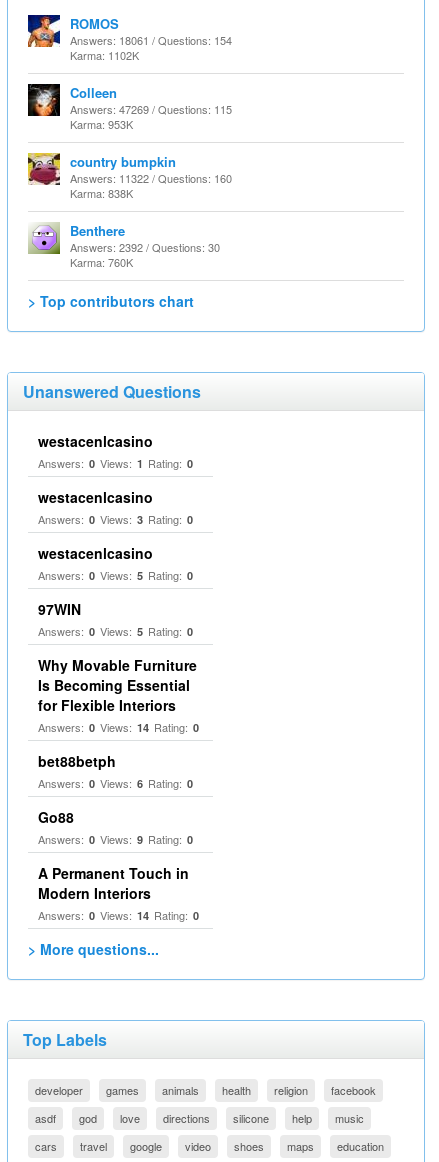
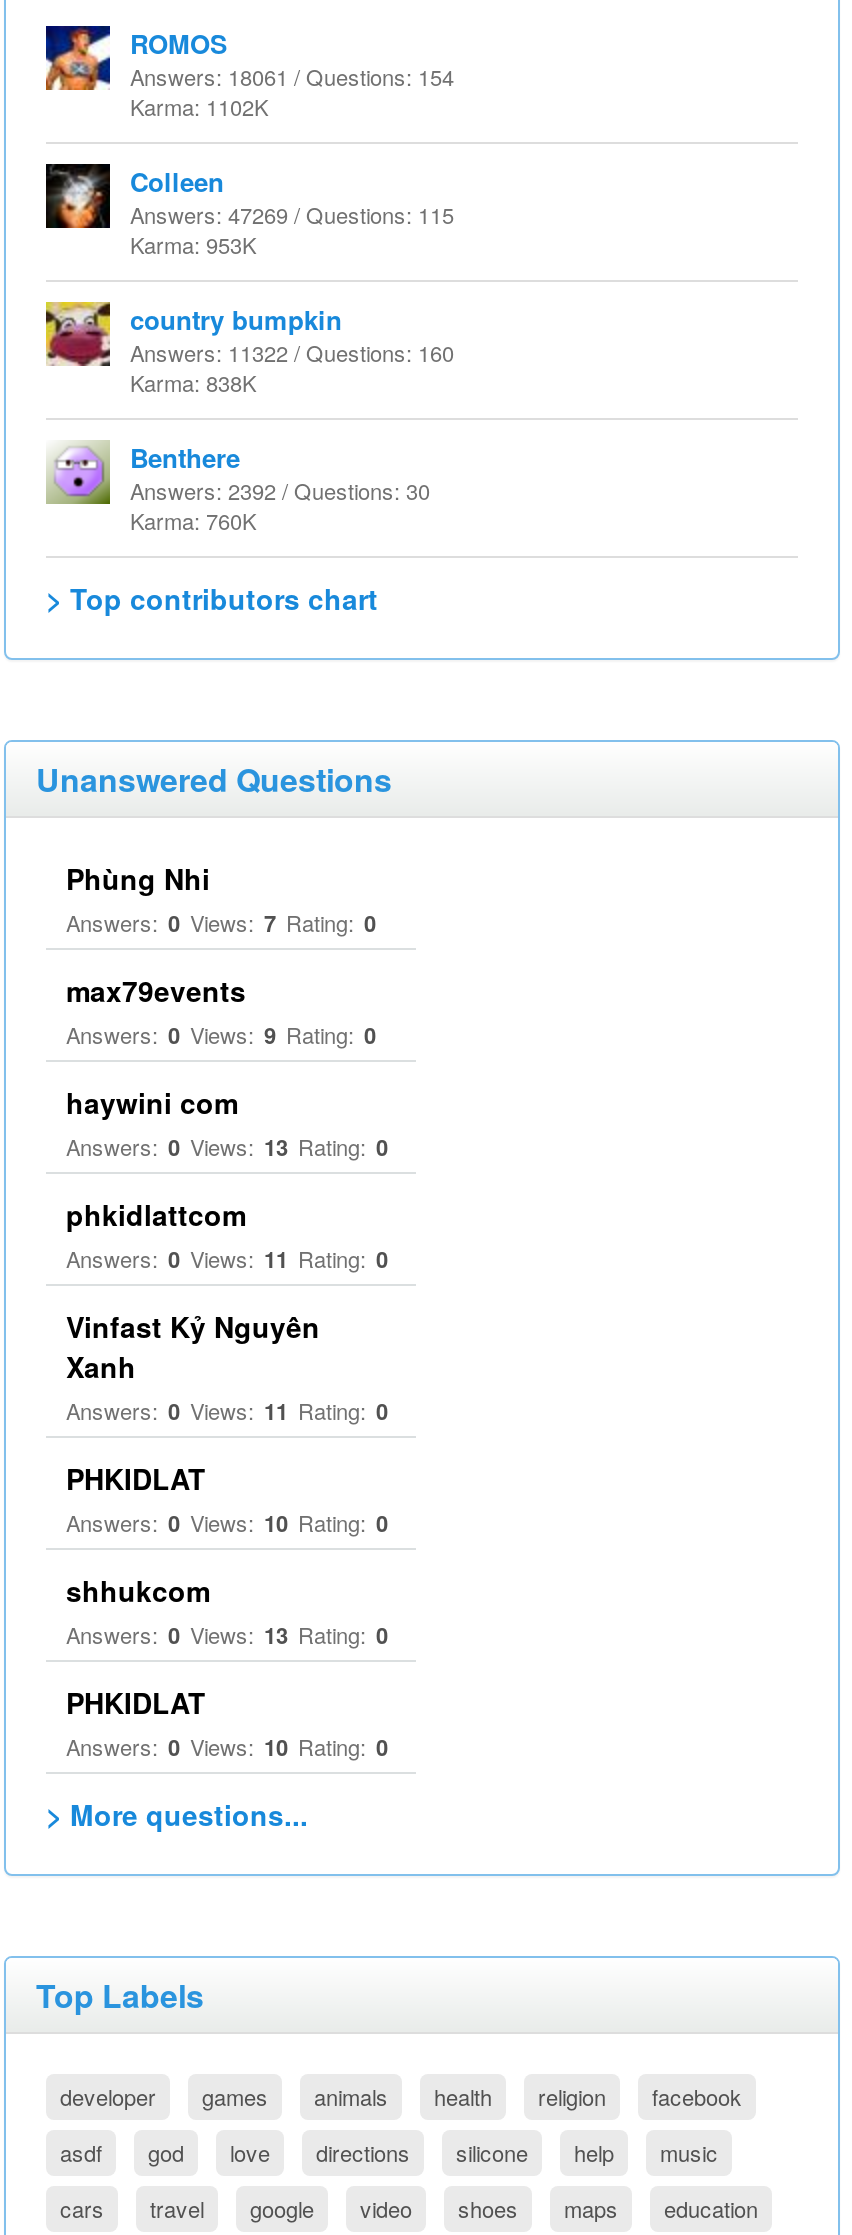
- westacenlcasino
- Answers: 0 Views: 1 Rating: 0
- westacenlcasino
- Answers: 0 Views: 3 Rating: 0
- westacenlcasino
- Answers: 0 Views: 5 Rating: 0
- 97WIN
- Answers: 0 Views: 5 Rating: 0
- Why Movable Furniture
- Is Becoming Essential
- for Flexible Interiors
- Answers: 0 Views: 14 Rating: 0
- bet88betph
- Answers: 0 Views: 6 Rating: 0
- Go88
+ Phùng Nhi
+ Answers: 0 Views: 7 Rating: 0
+ max79events

moved up: Answers: 0 Views: 9 Rating: 0

- A Permanent Touch in
- Modern Interiors
- Answers: 0 Views: 14 Rating: 0
+ haywini com
+ Answers: 0 Views: 13 Rating: 0
+ phkidlattcom
+ Answers: 0 Views: 11 Rating: 0
+ Vinfast Kỷ Nguyên
+ Xanh
+ Answers: 0 Views: 11 Rating: 0
+ PHKIDLAT
+ Answers: 0 Views: 10 Rating: 0
+ shhukcom
+ Answers: 0 Views: 13 Rating: 0
+ PHKIDLAT
+ Answers: 0 Views: 10 Rating: 0
